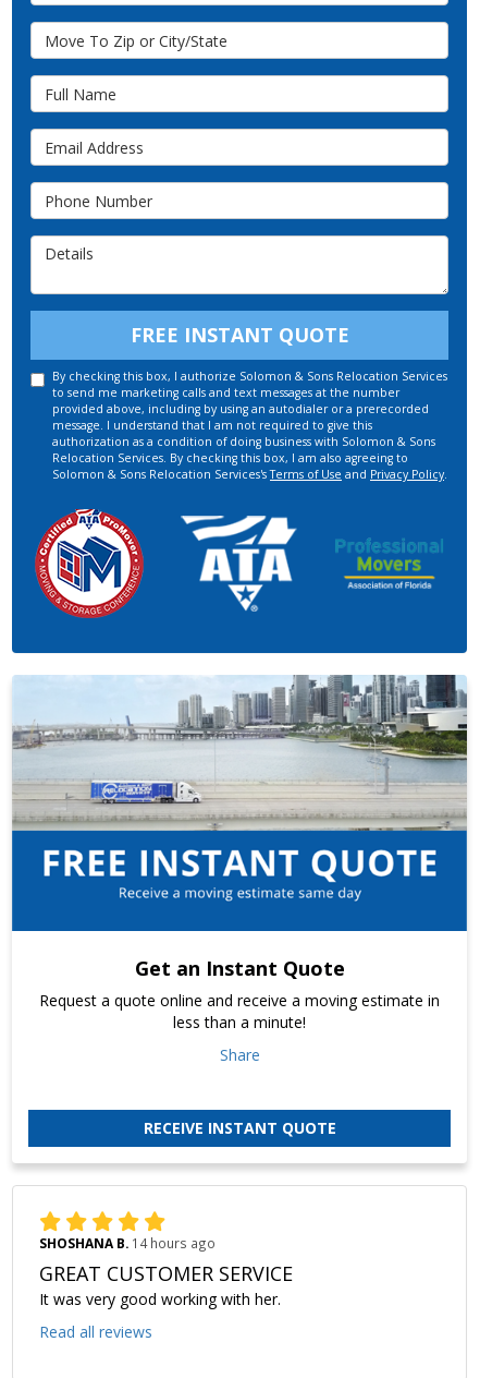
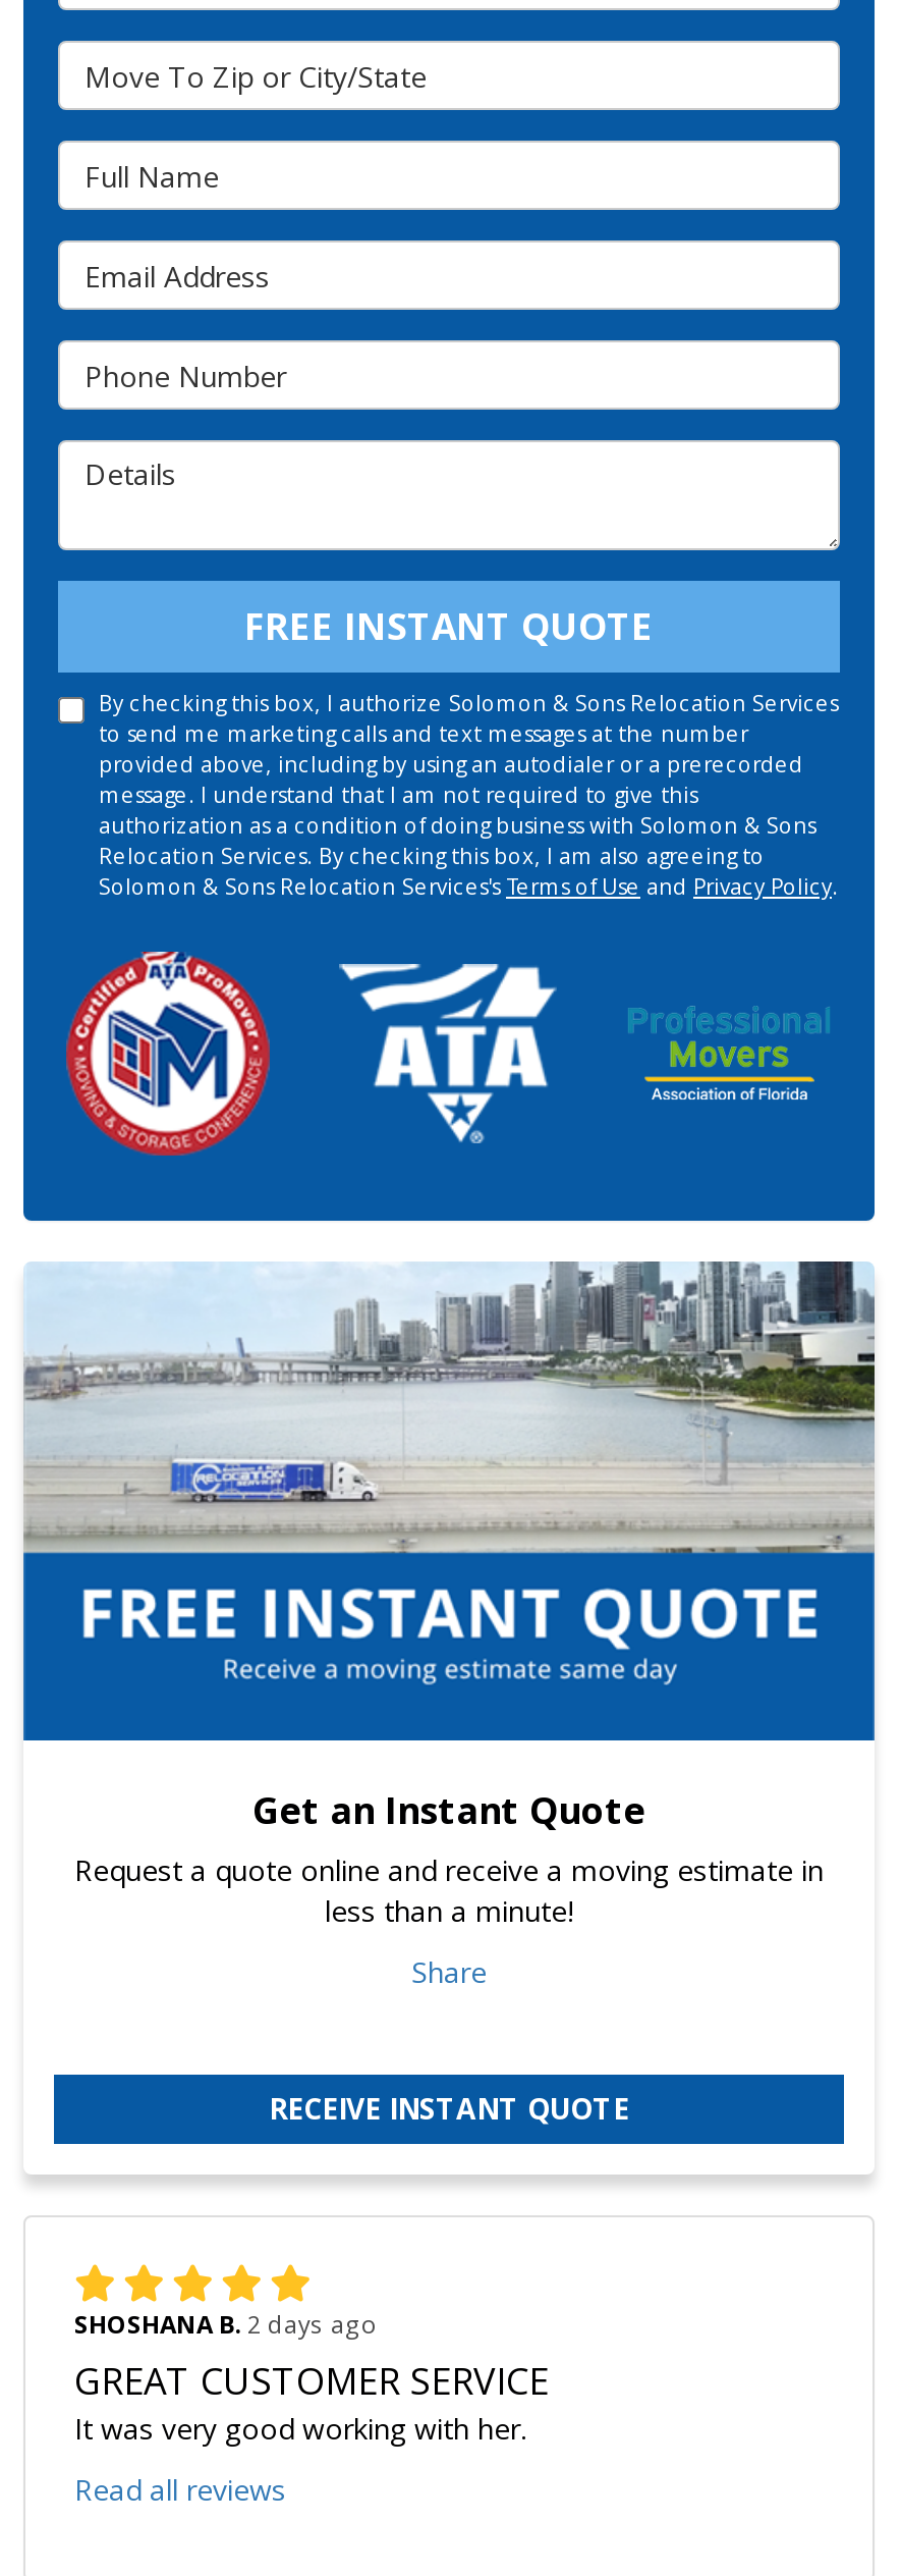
- SHOSHANA B. 14 hours ago
+ SHOSHANA B. 2 days ago
